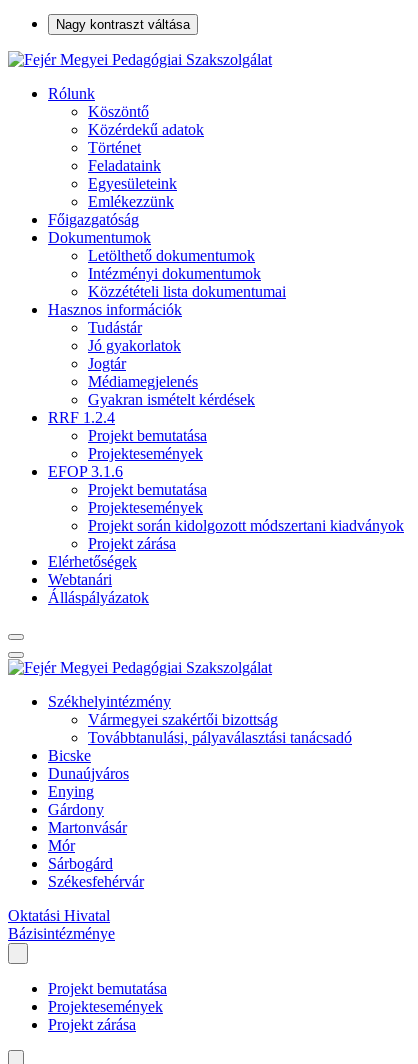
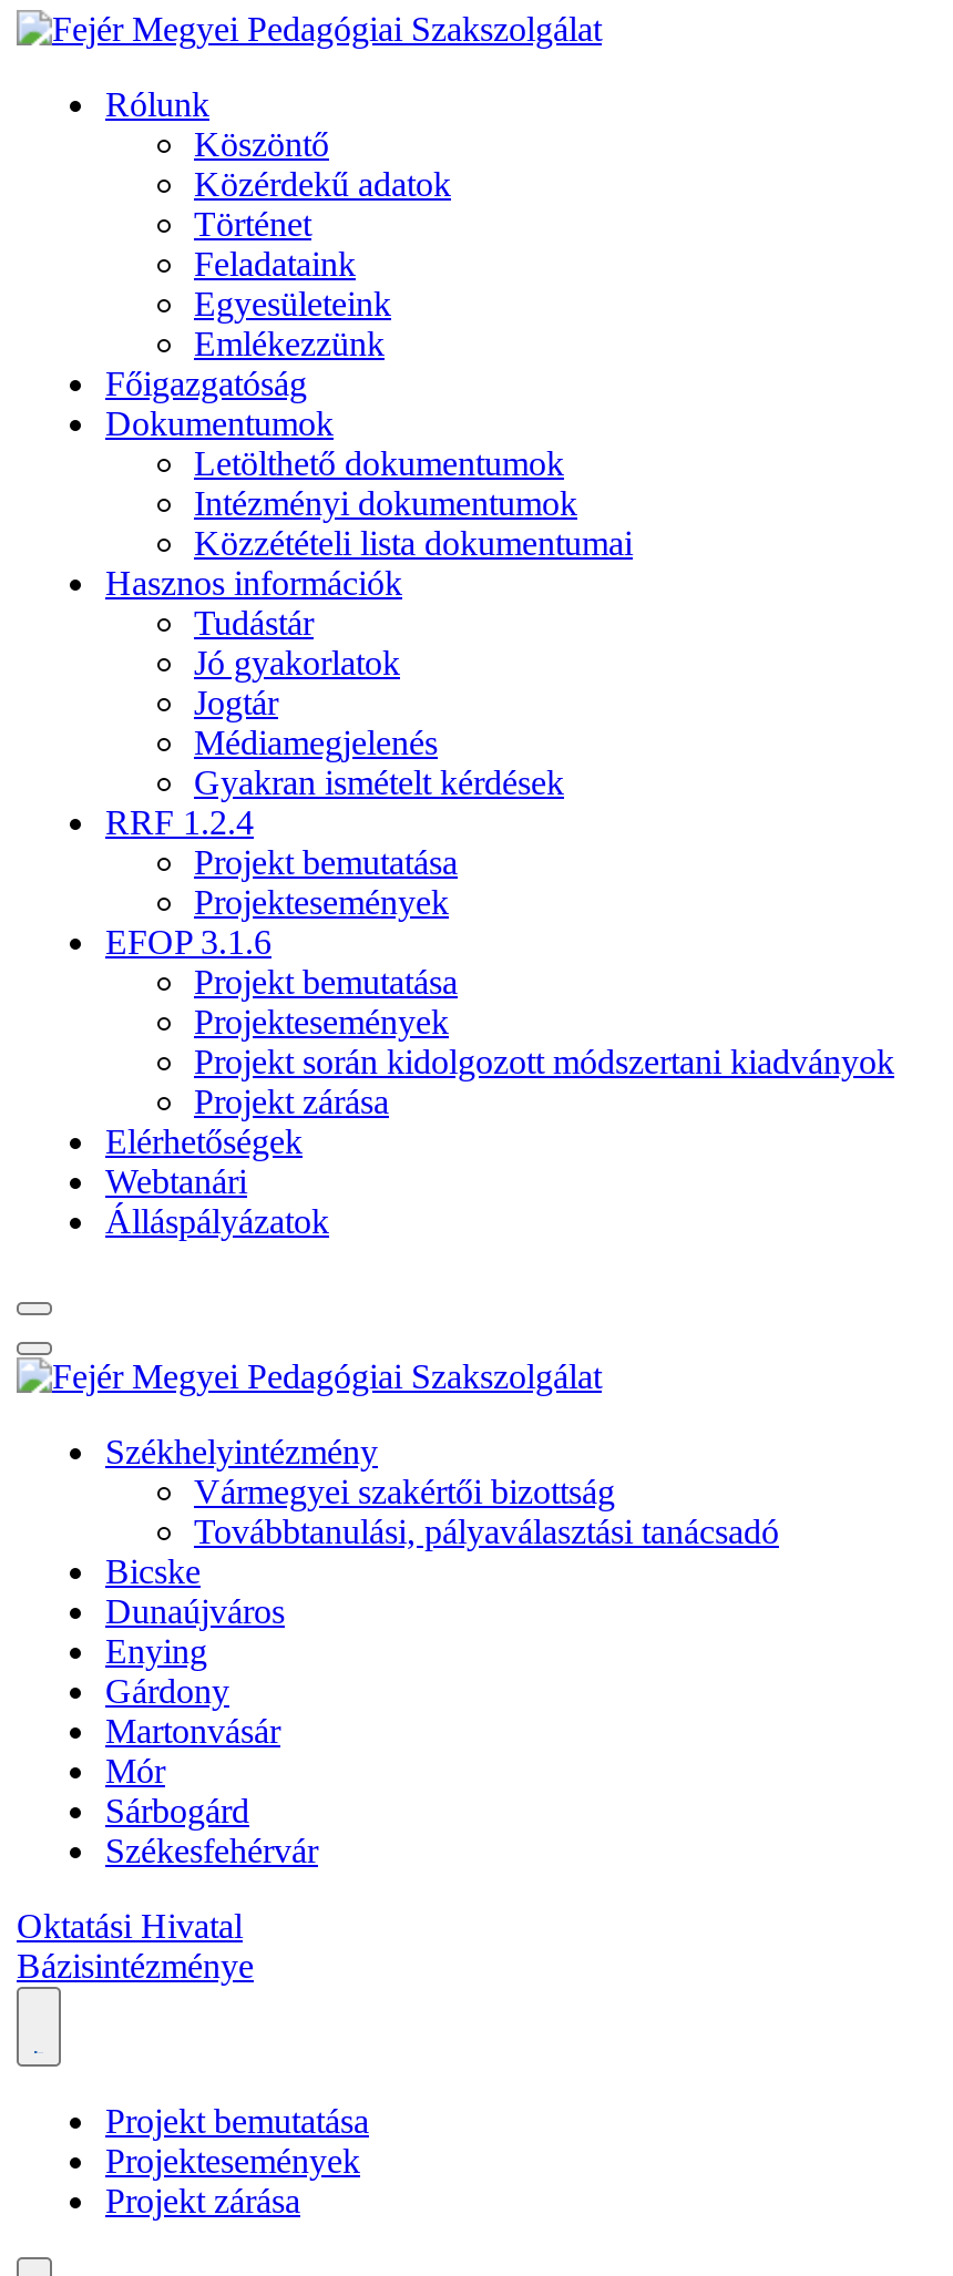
- Nagy kontraszt váltása
